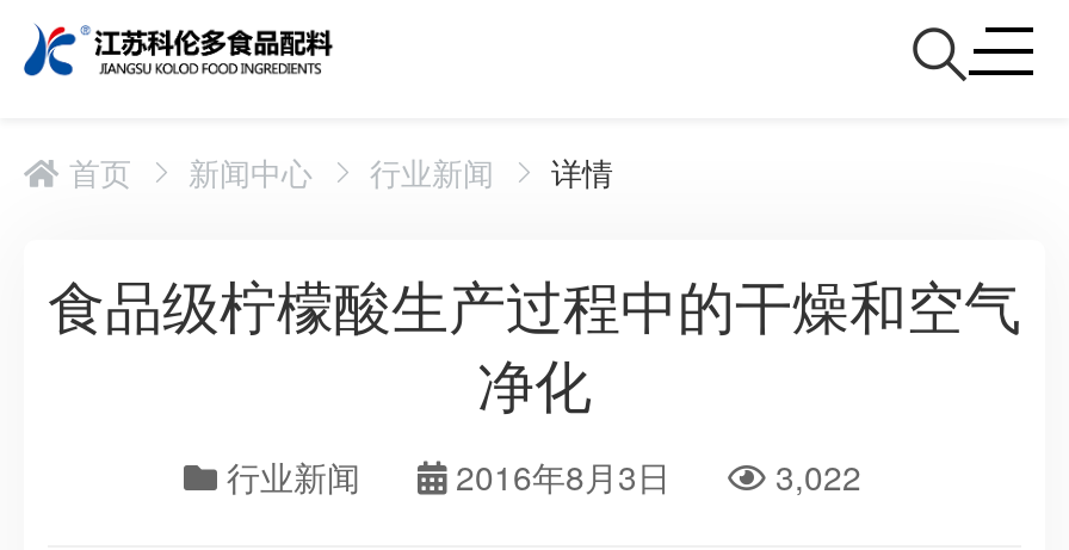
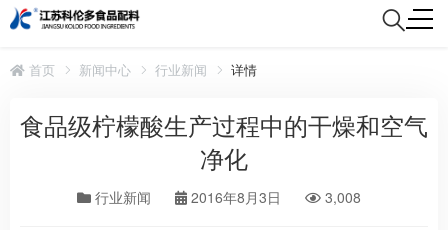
- 行业新闻 2016年8月3日 3,022
+ 行业新闻 2016年8月3日 3,008
